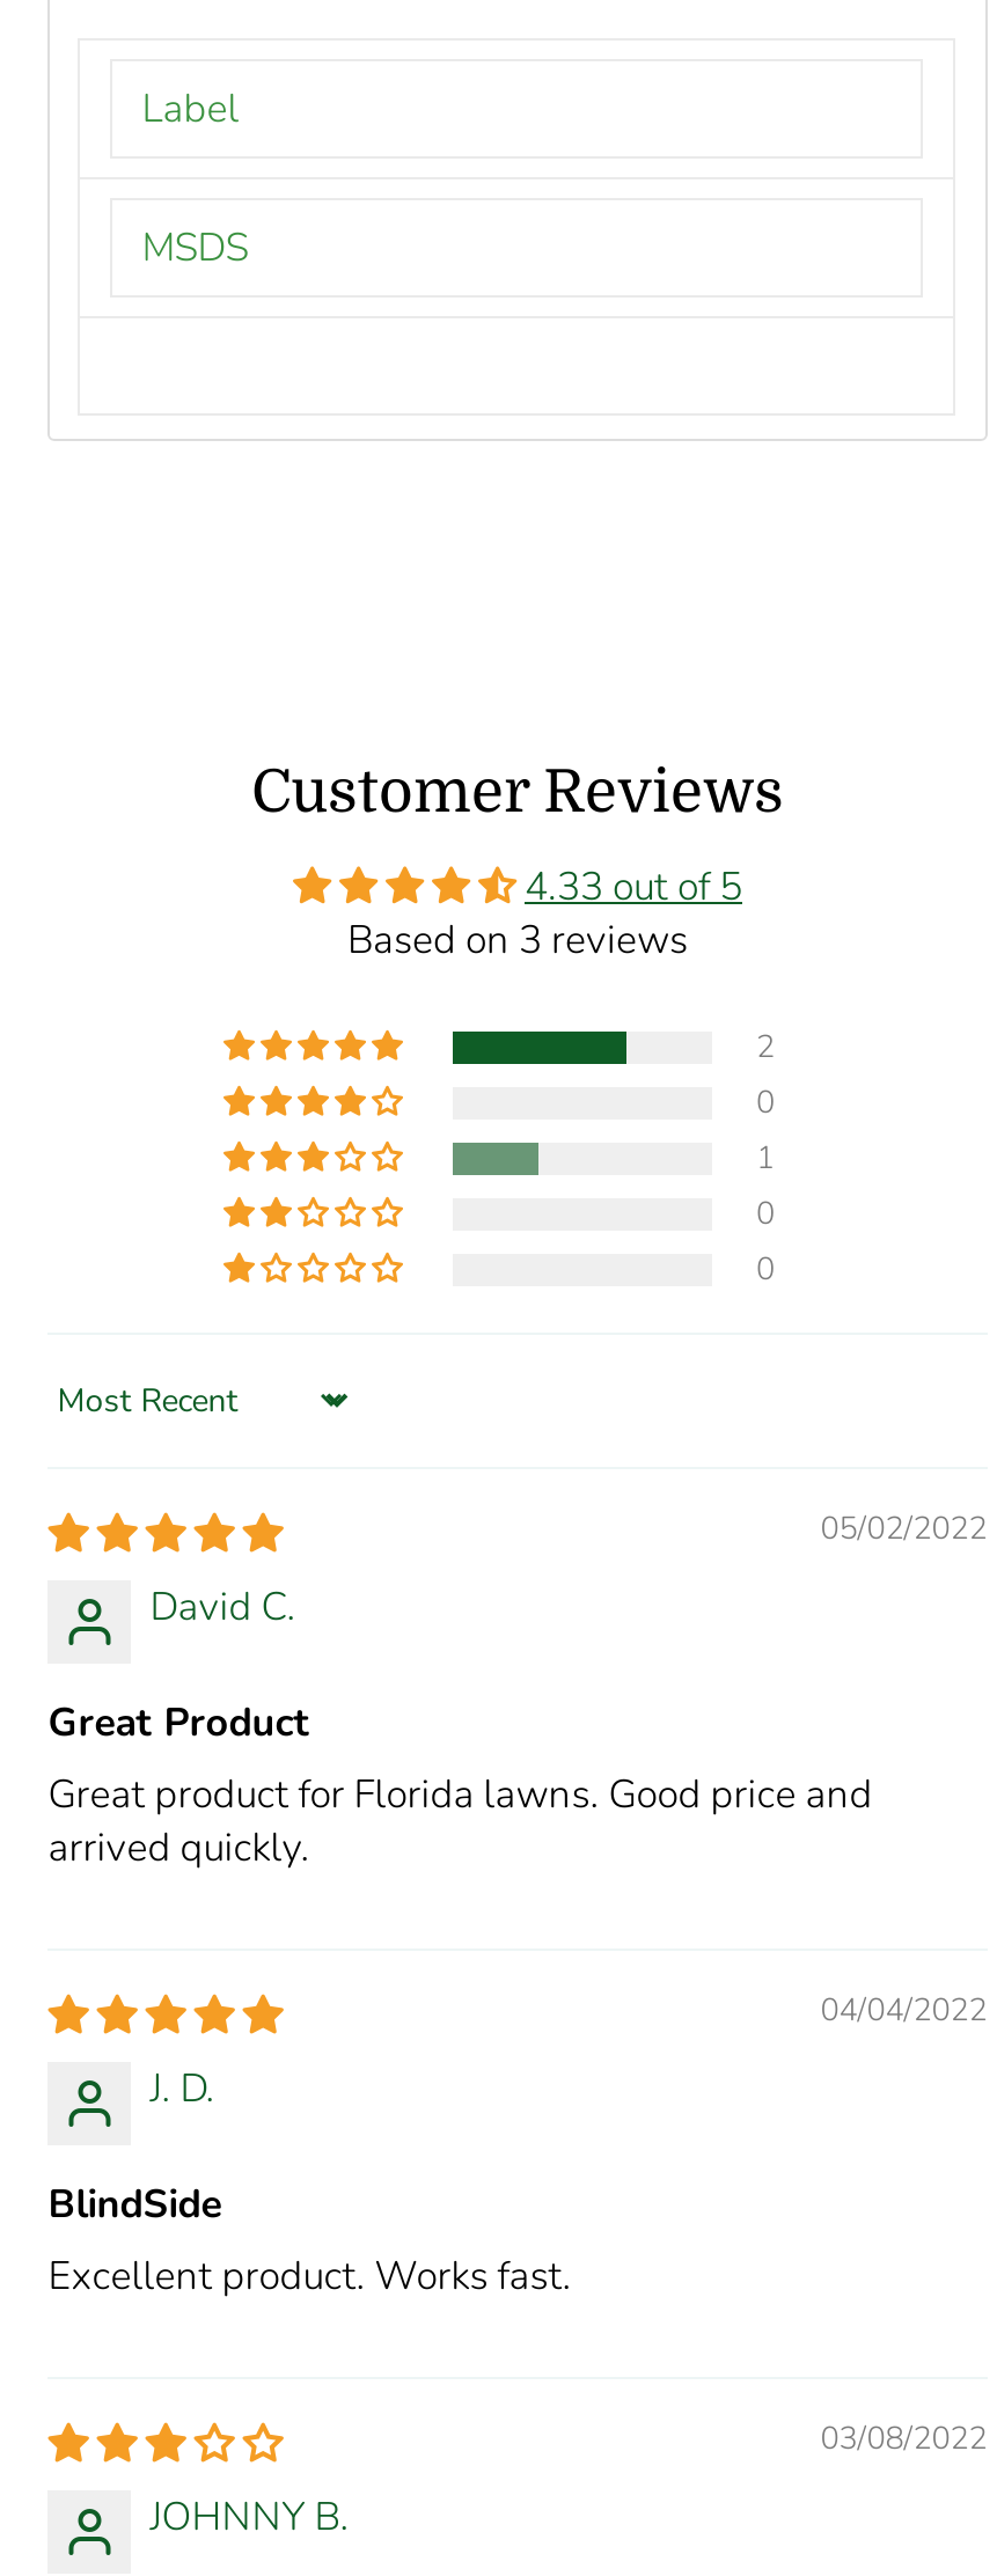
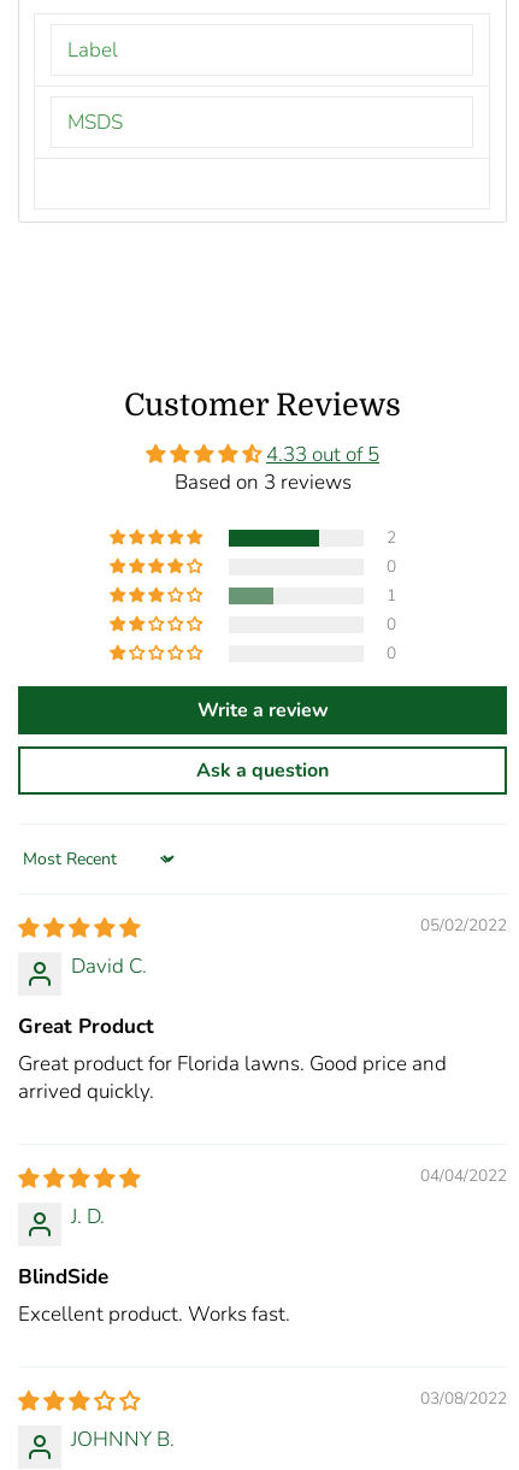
+ Write a review
+ Ask a question
